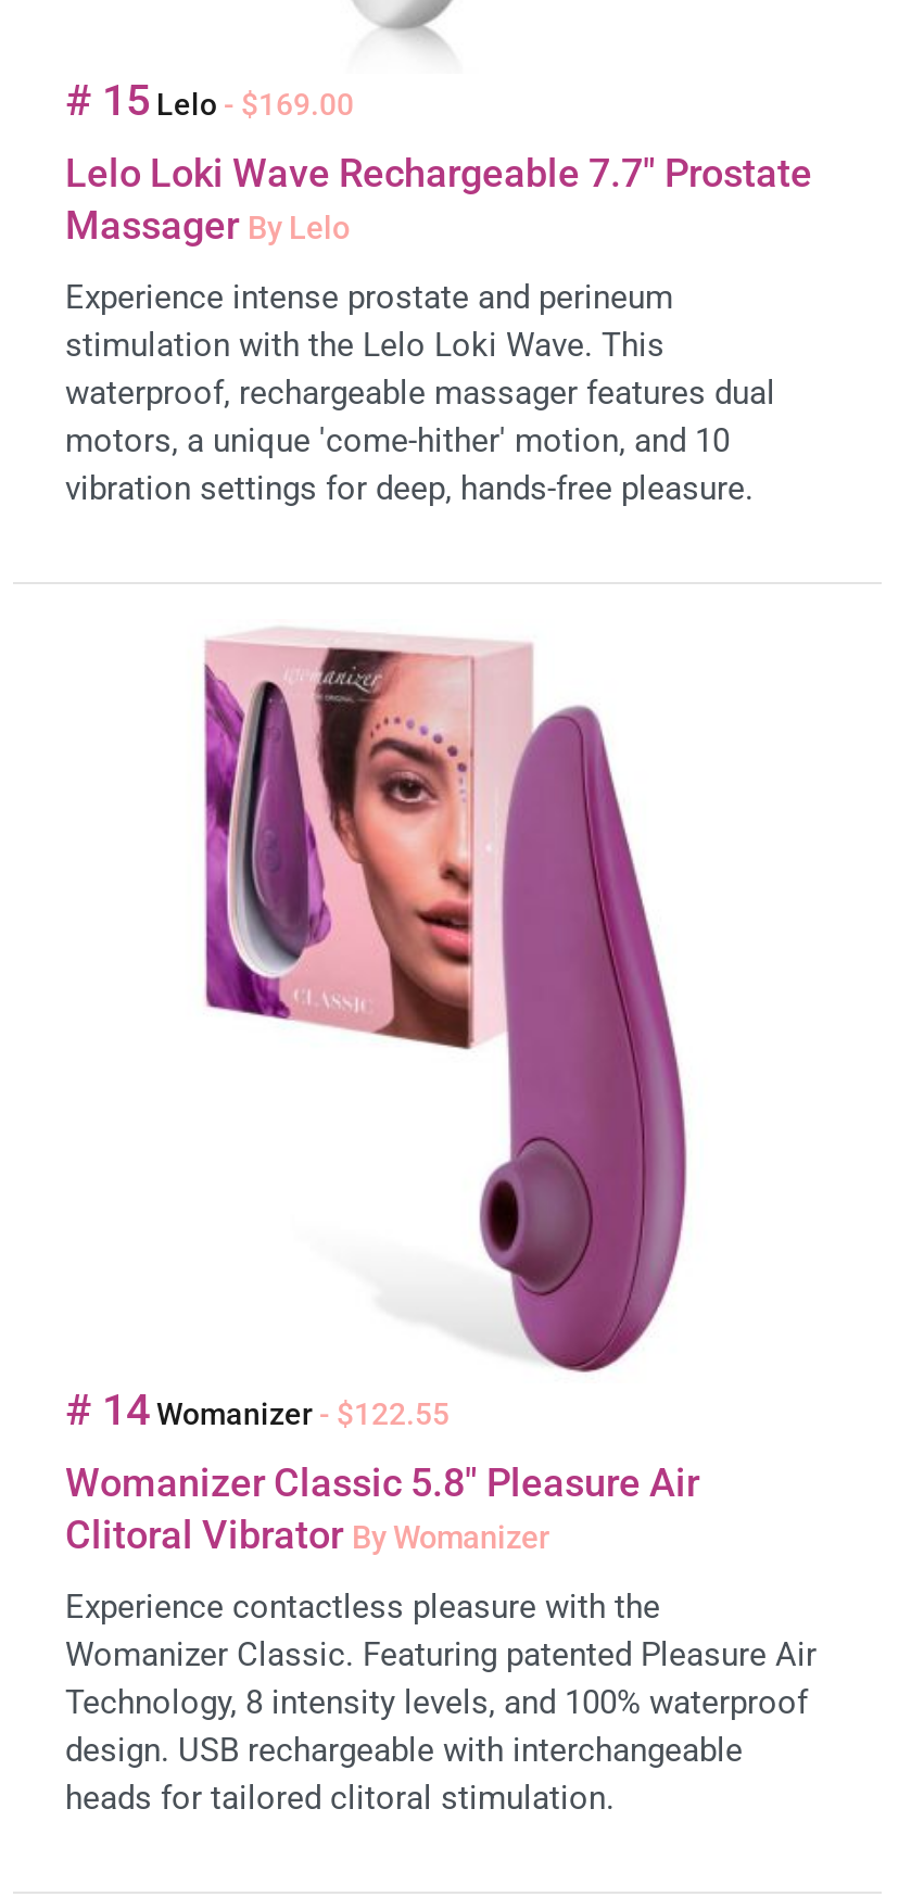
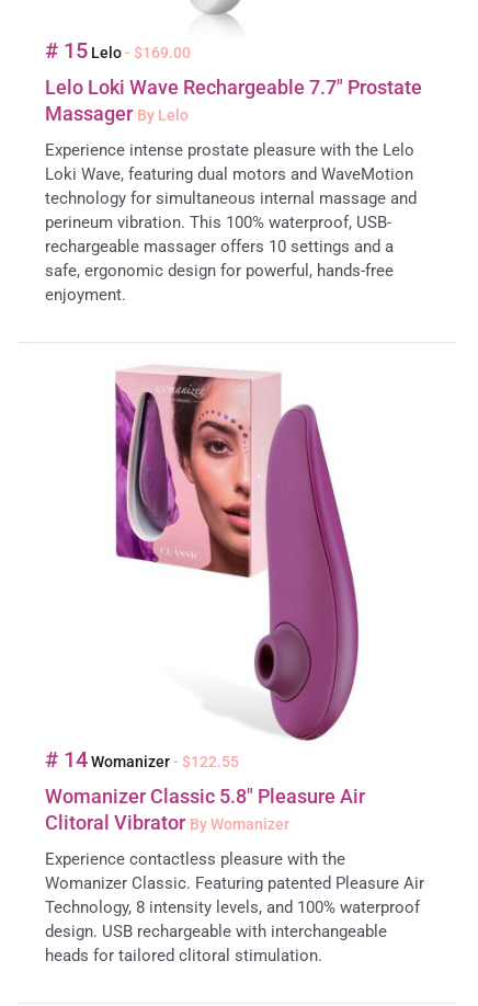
- Experience intense prostate and perineum
- stimulation with the Lelo Loki Wave. This
- waterproof, rechargeable massager features dual
- motors, a unique 'come-hither' motion, and 10
- vibration settings for deep, hands-free pleasure.
+ Experience intense prostate pleasure with the Lelo
+ Loki Wave, featuring dual motors and WaveMotion
+ technology for simultaneous internal massage and
+ perineum vibration. This 100% waterproof, USB-
+ rechargeable massager offers 10 settings and a
+ safe, ergonomic design for powerful, hands-free
+ enjoyment.
